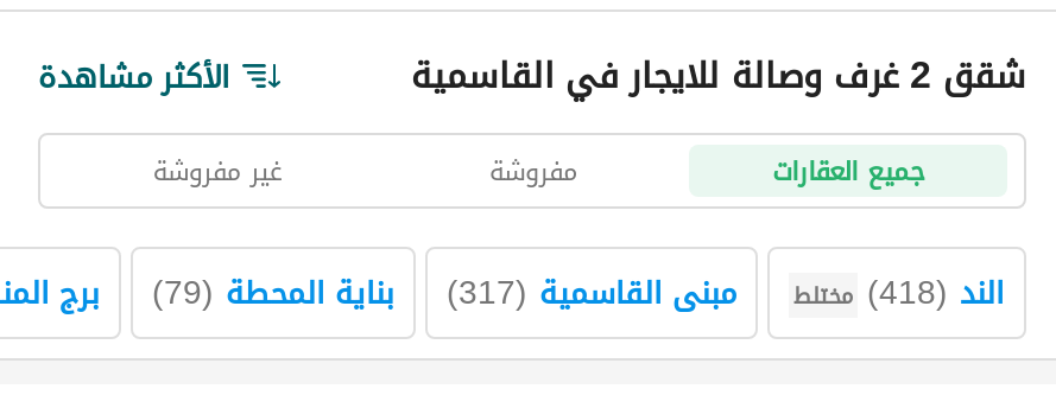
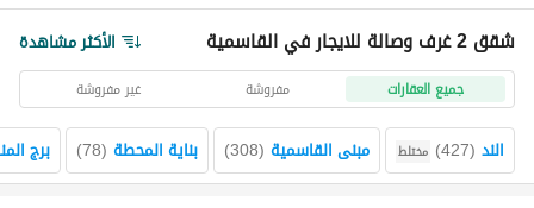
- بناية المحطة (79)
+ بناية المحطة (78)

- مبنى القاسمية (317)
+ مبنى القاسمية (308)

- الند (418) مختلط
+ الند (427) مختلط
